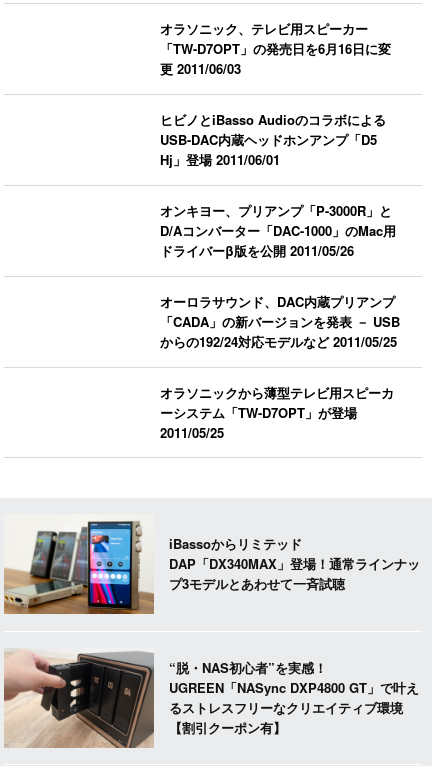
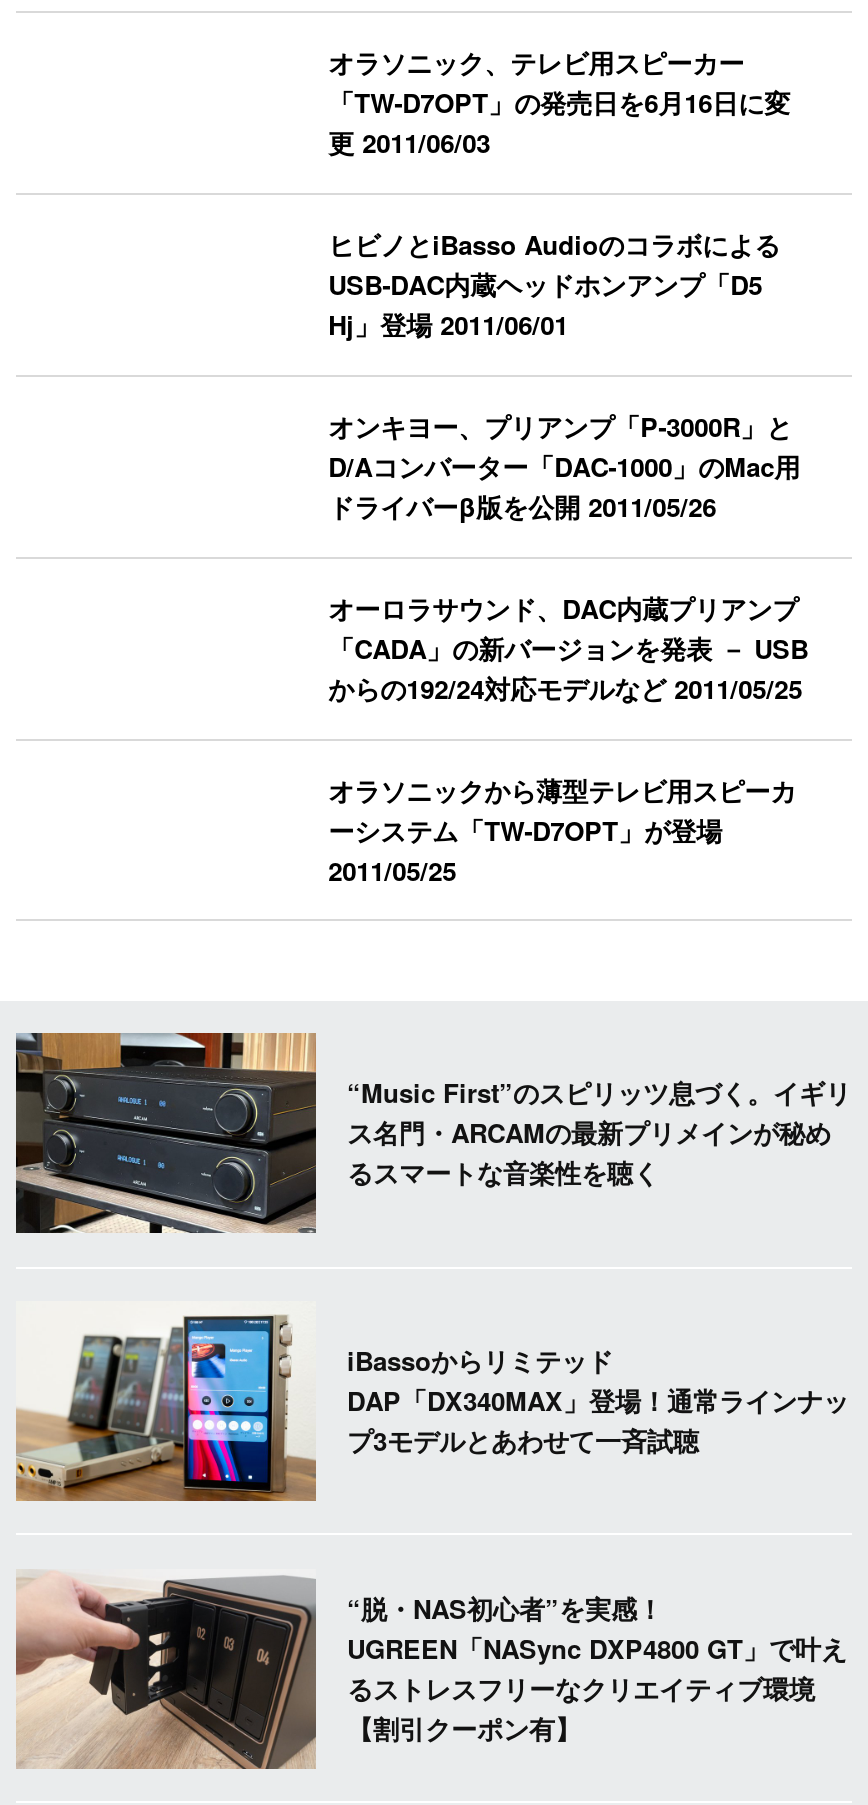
+ [image]
+ “Music First”のスピリッツ息づく。イギリ
+ ス名門・ARCAMの最新プリメインが秘め
+ るスマートな音楽性を聴く
